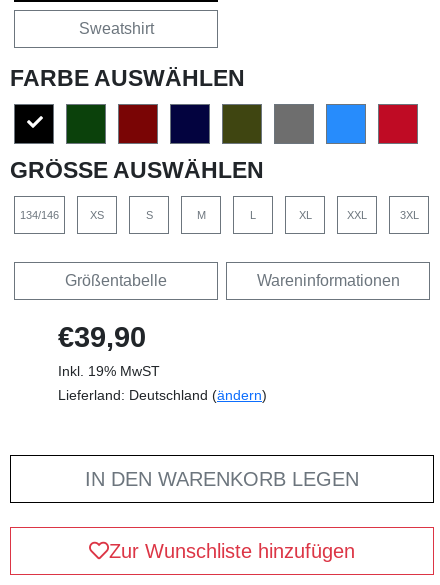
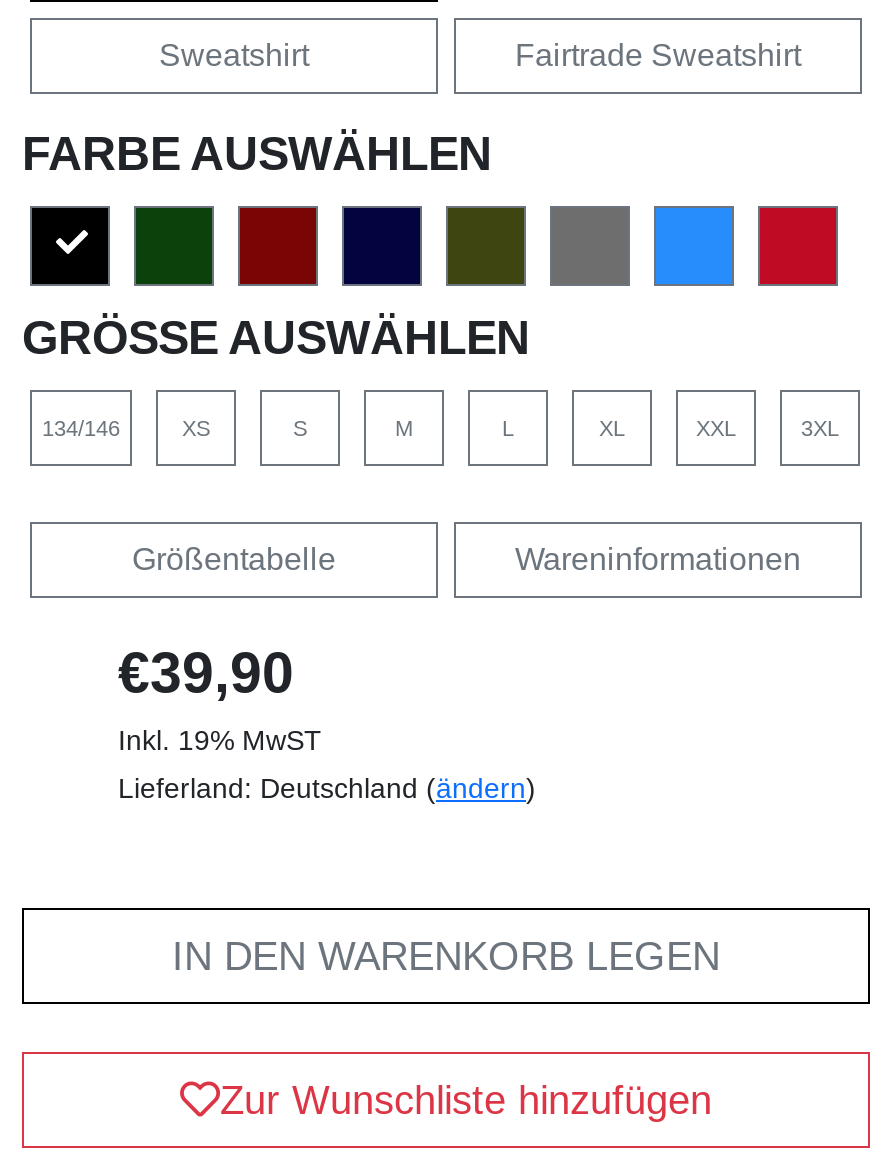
+ Fairtrade Sweatshirt
